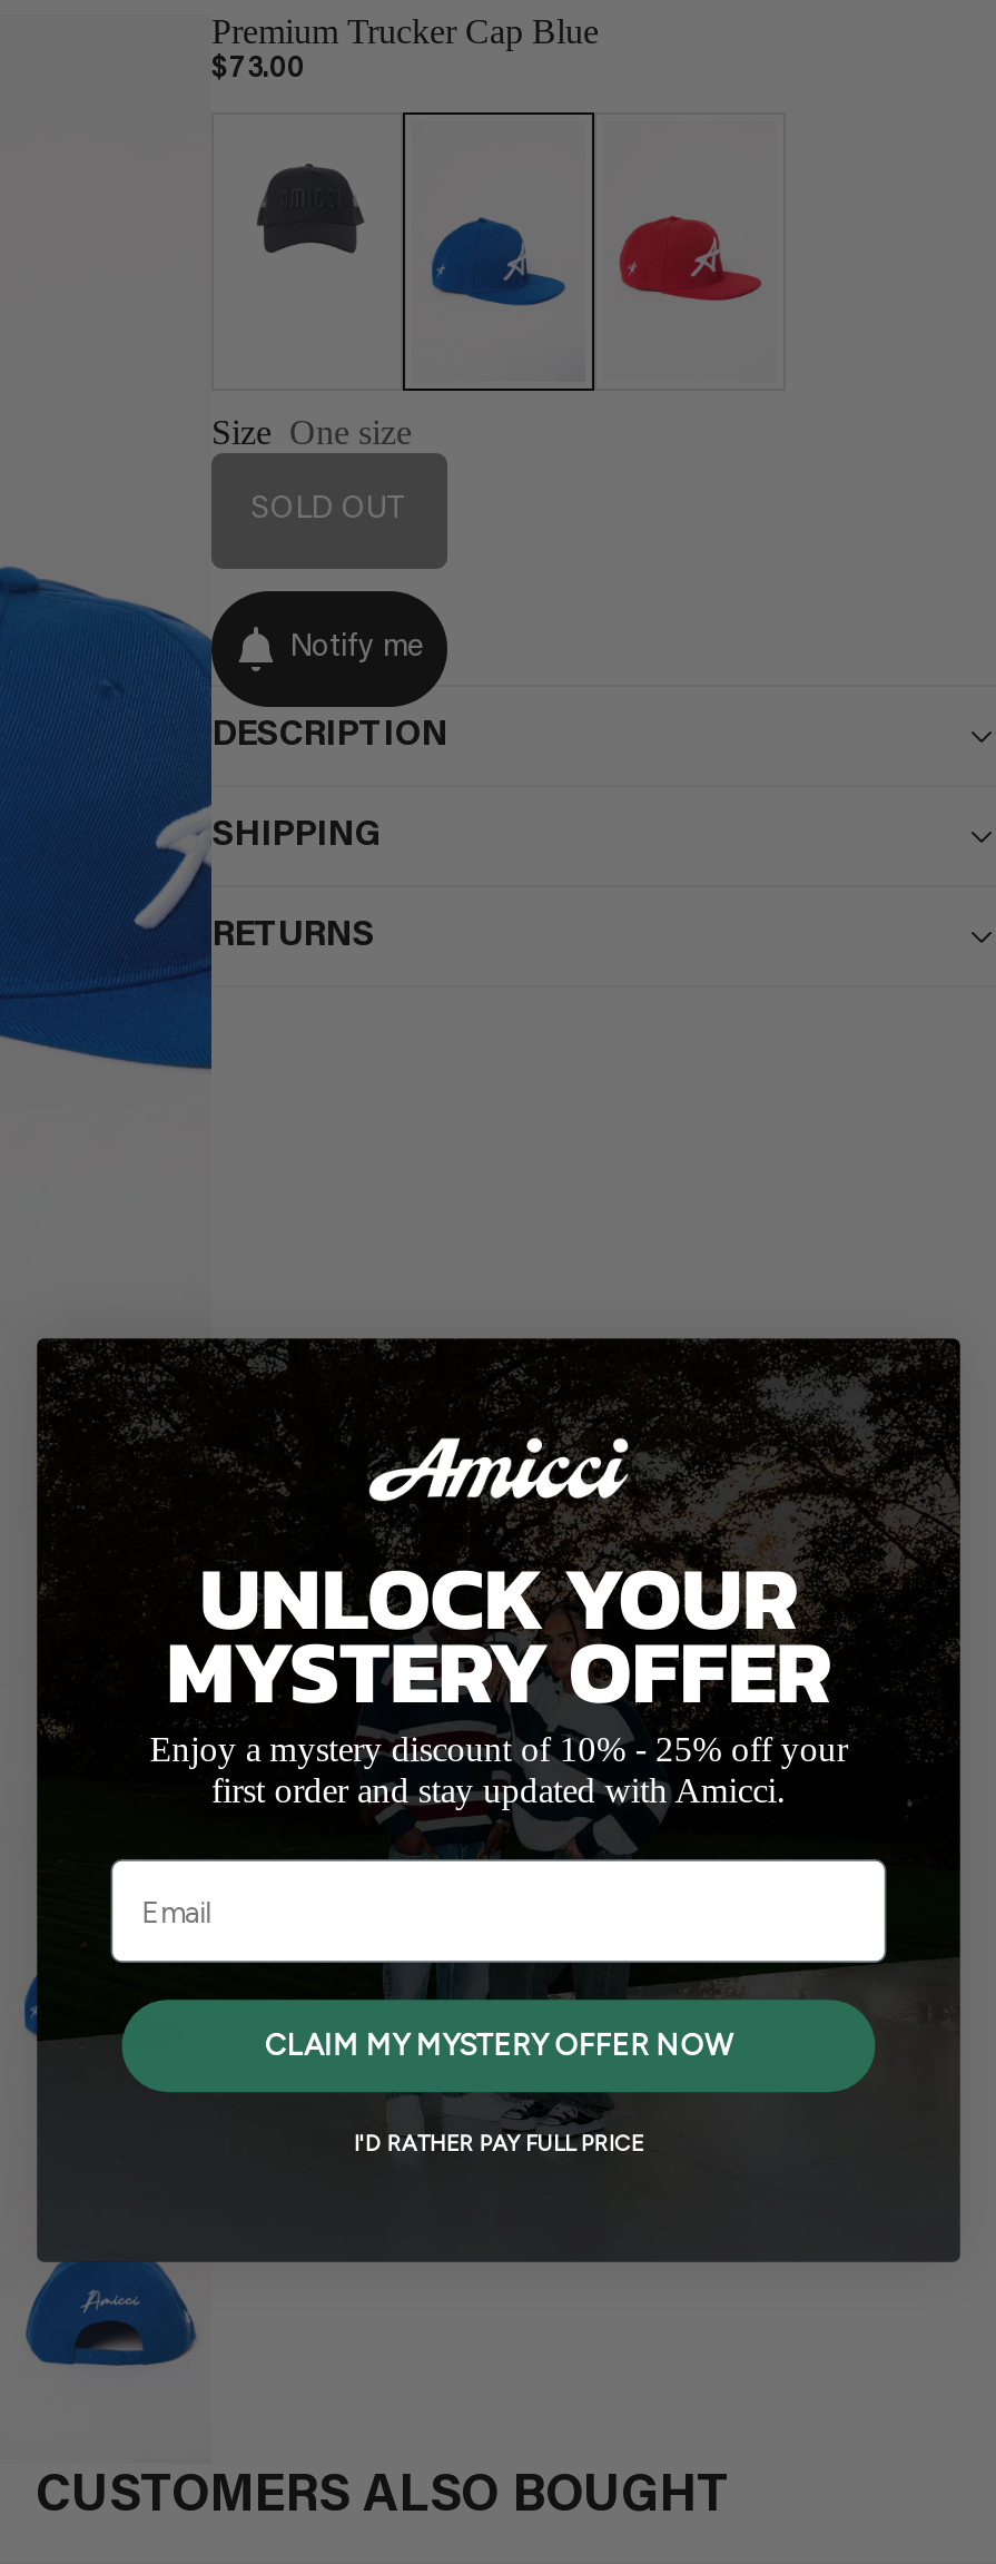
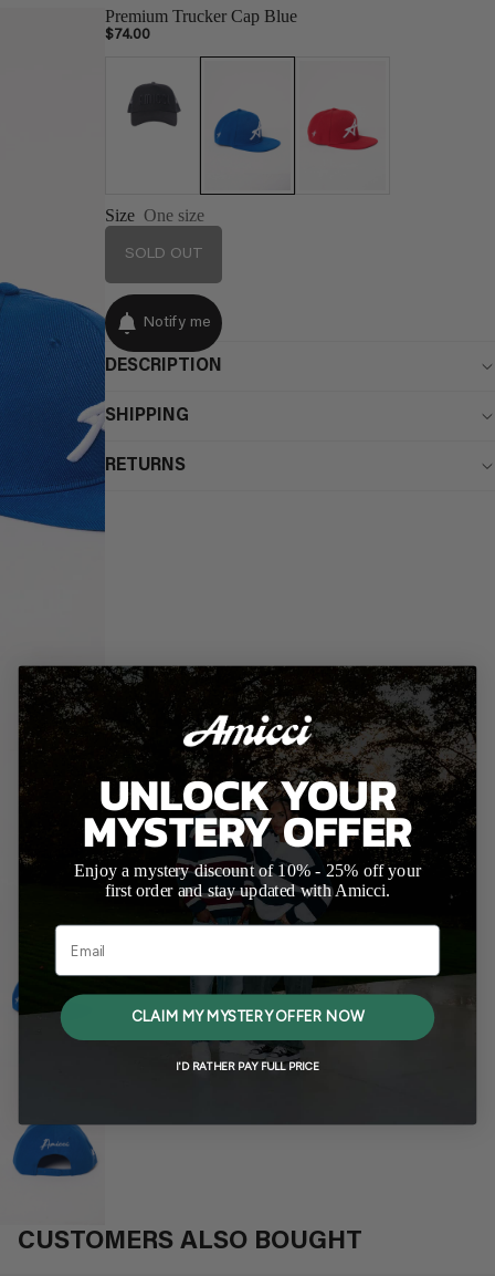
- $73.00
+ $74.00
